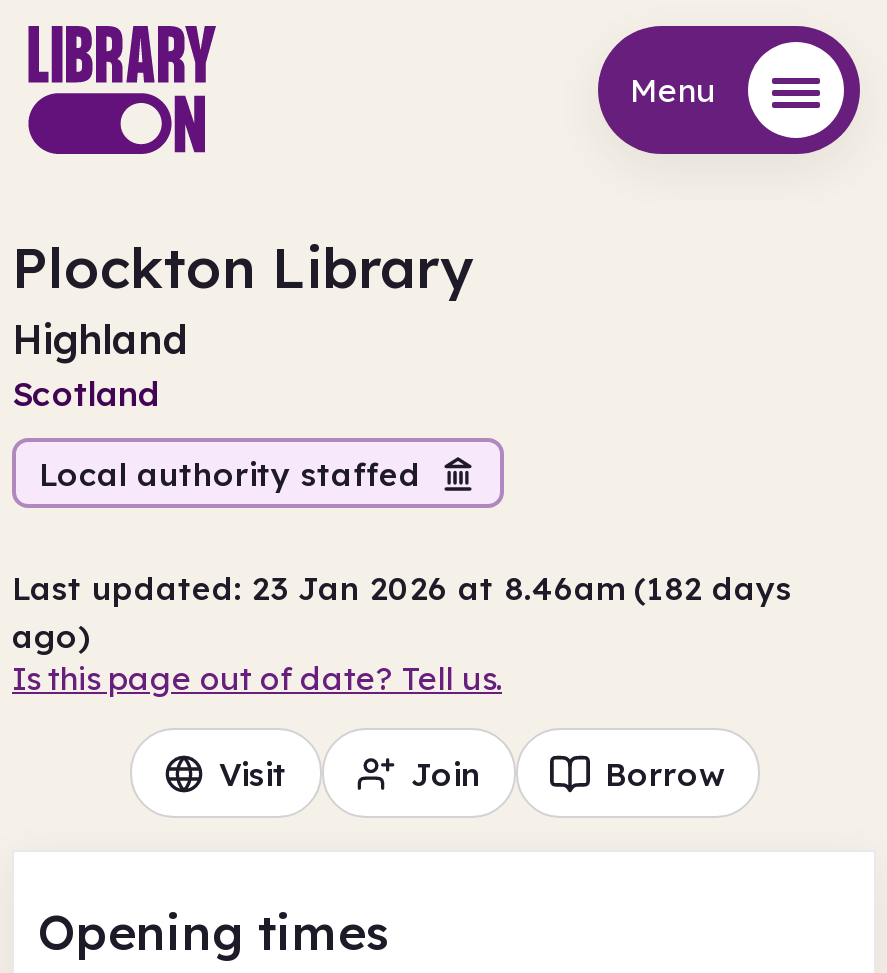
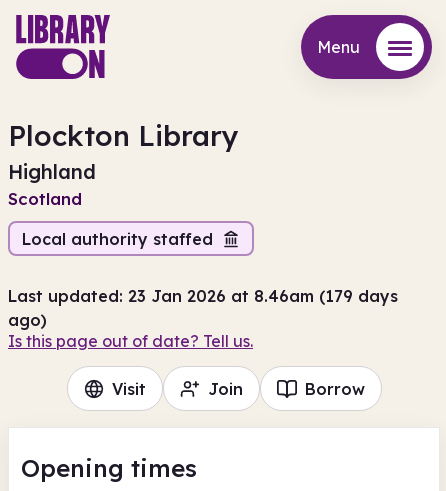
- Last updated: 23 Jan 2026 at 8.46am (182 days
+ Last updated: 23 Jan 2026 at 8.46am (179 days
